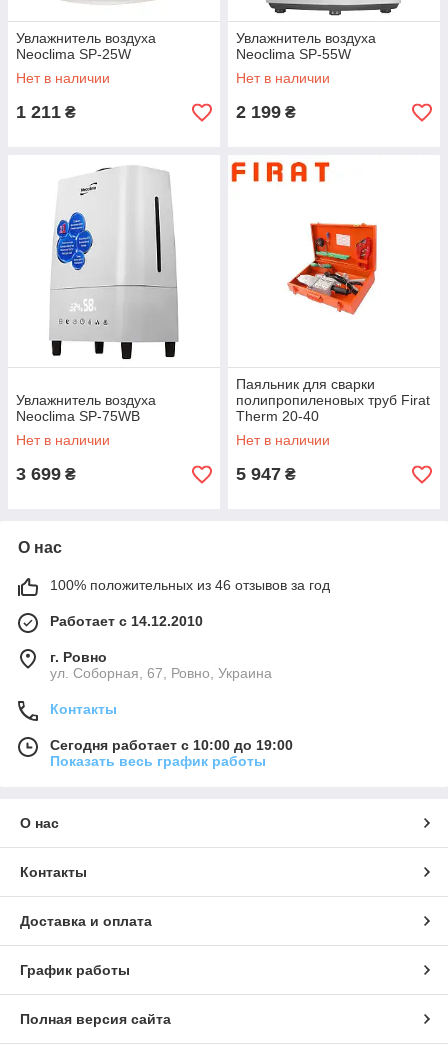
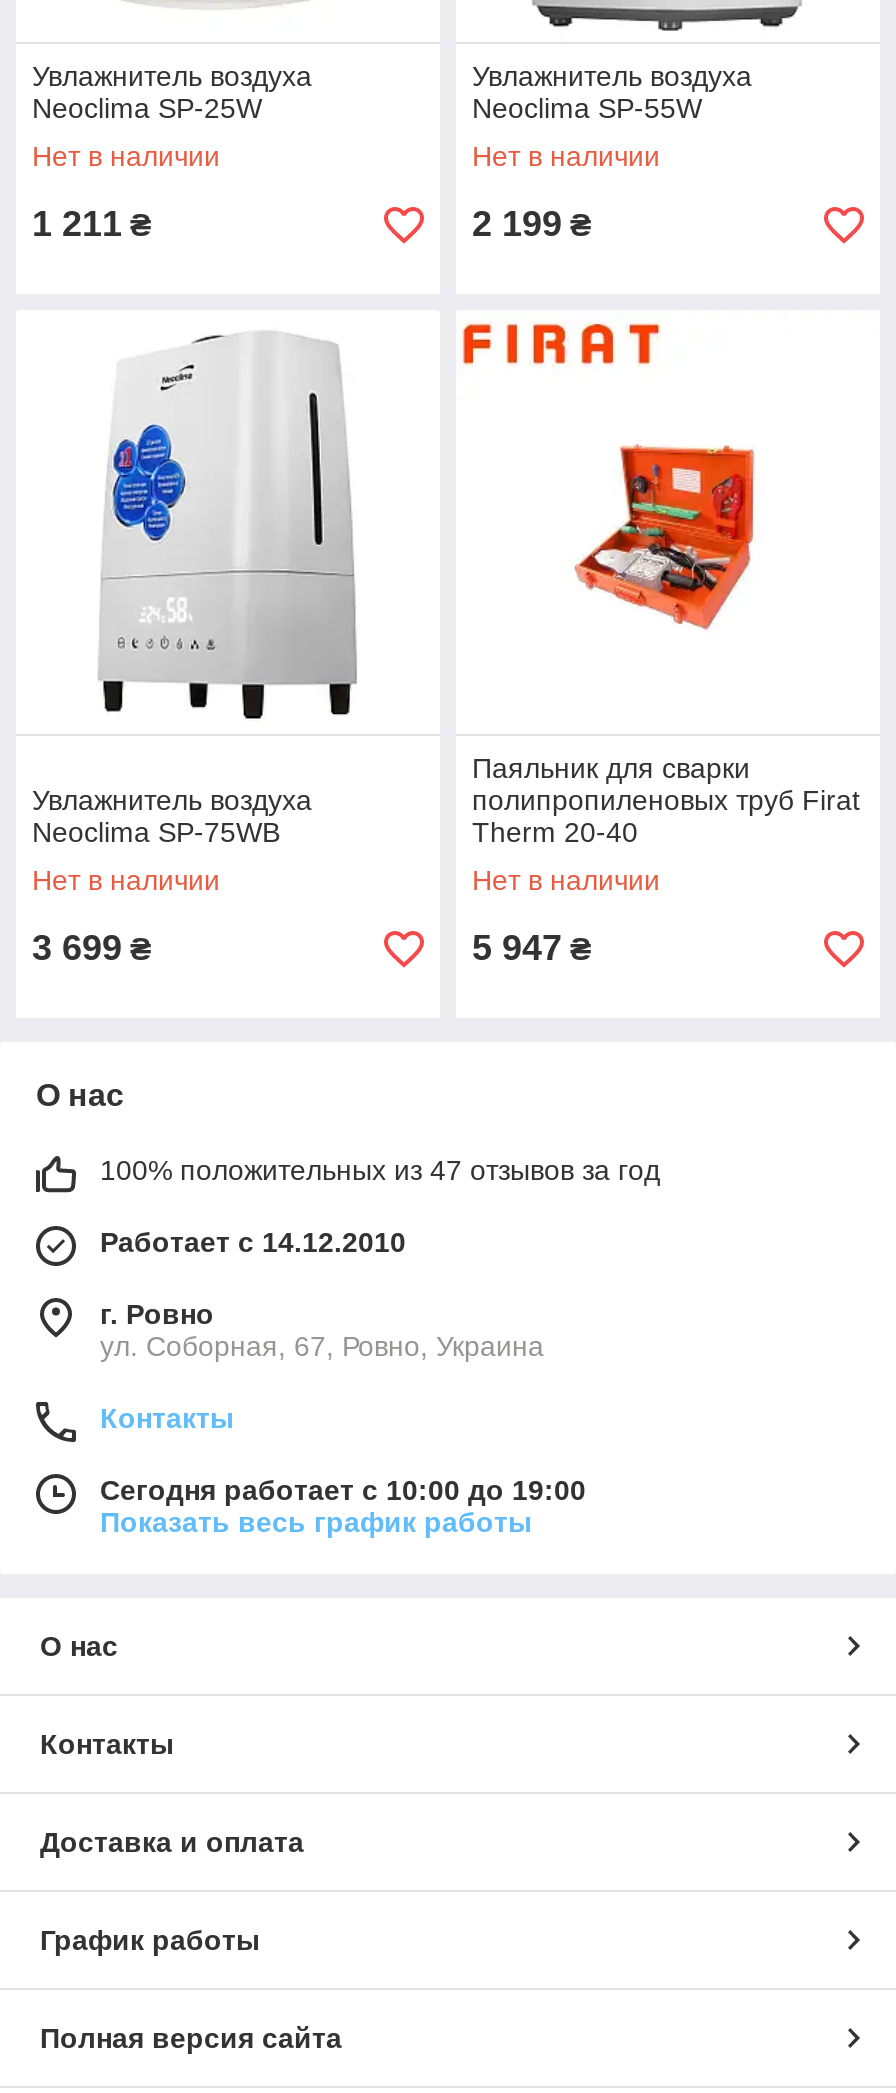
- 100% положительных из 46 отзывов за год
+ 100% положительных из 47 отзывов за год
